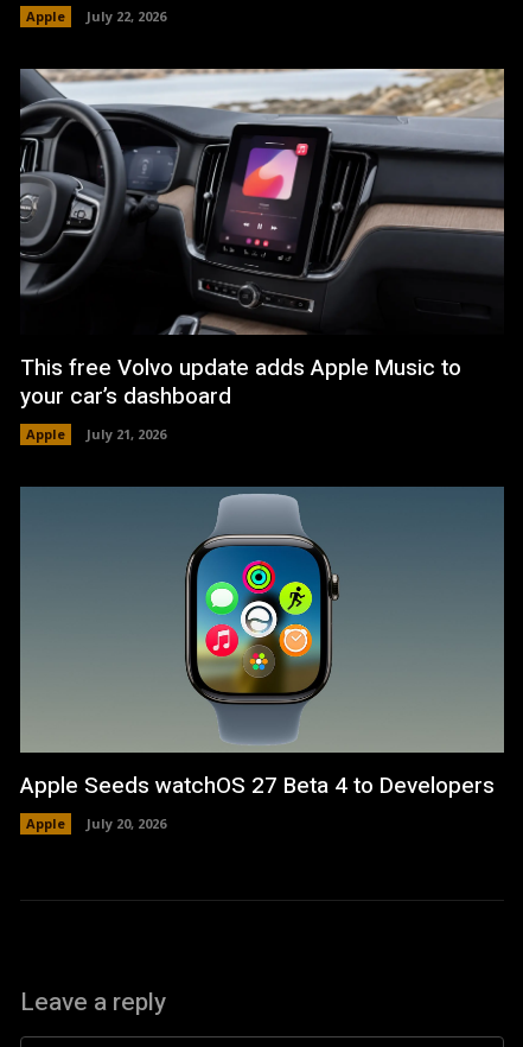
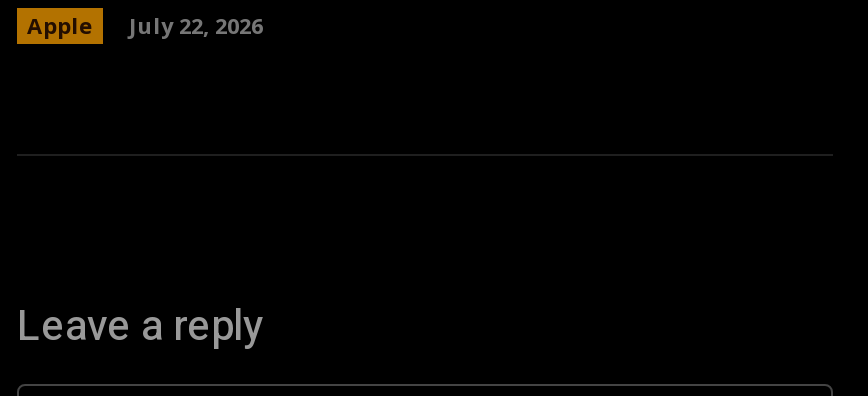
- [image]
- This free Volvo update adds Apple Music to
- your car’s dashboard
- Apple
- July 21, 2026

- [image]
- Apple Seeds watchOS 27 Beta 4 to Developers
- Apple
- July 20, 2026
